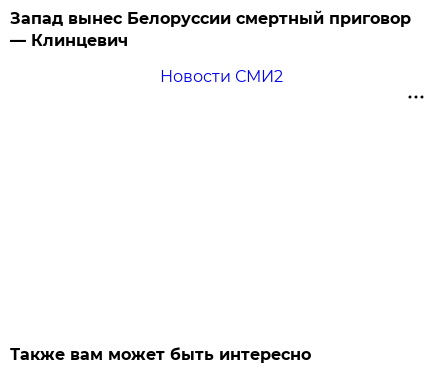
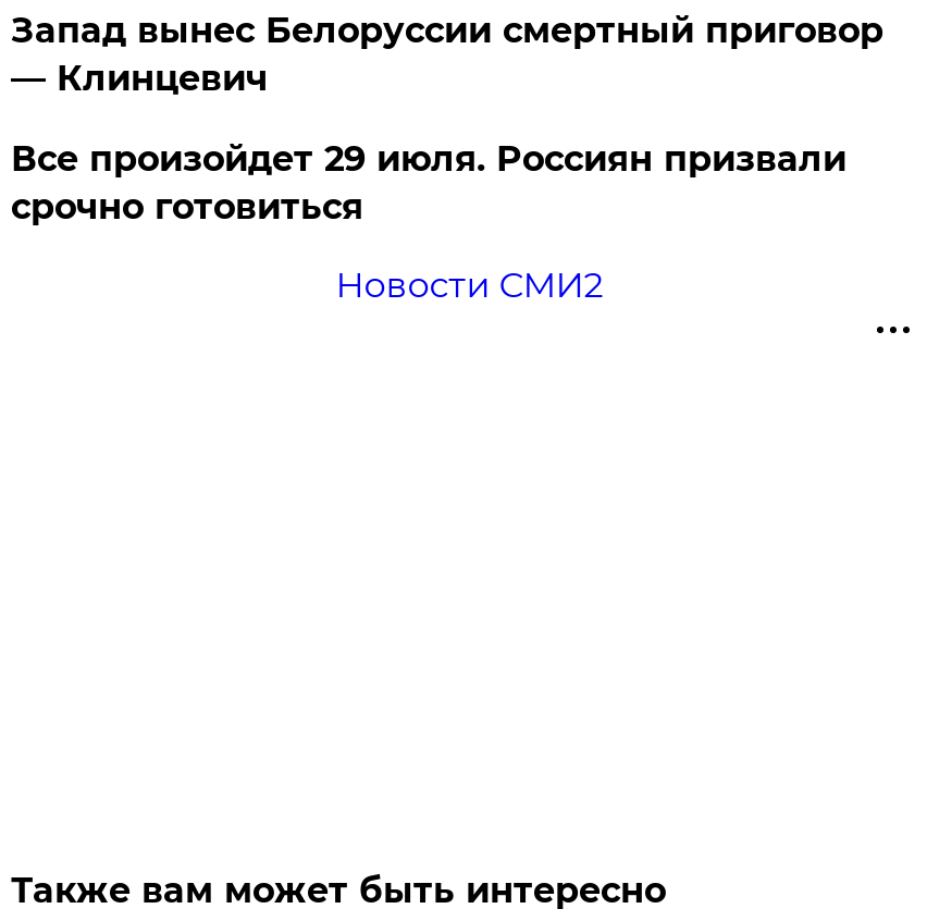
+ Все произойдет 29 июля. Россиян призвали
+ срочно готовиться
